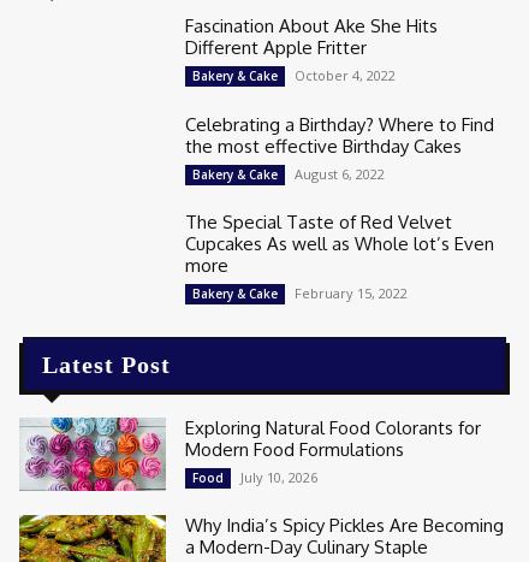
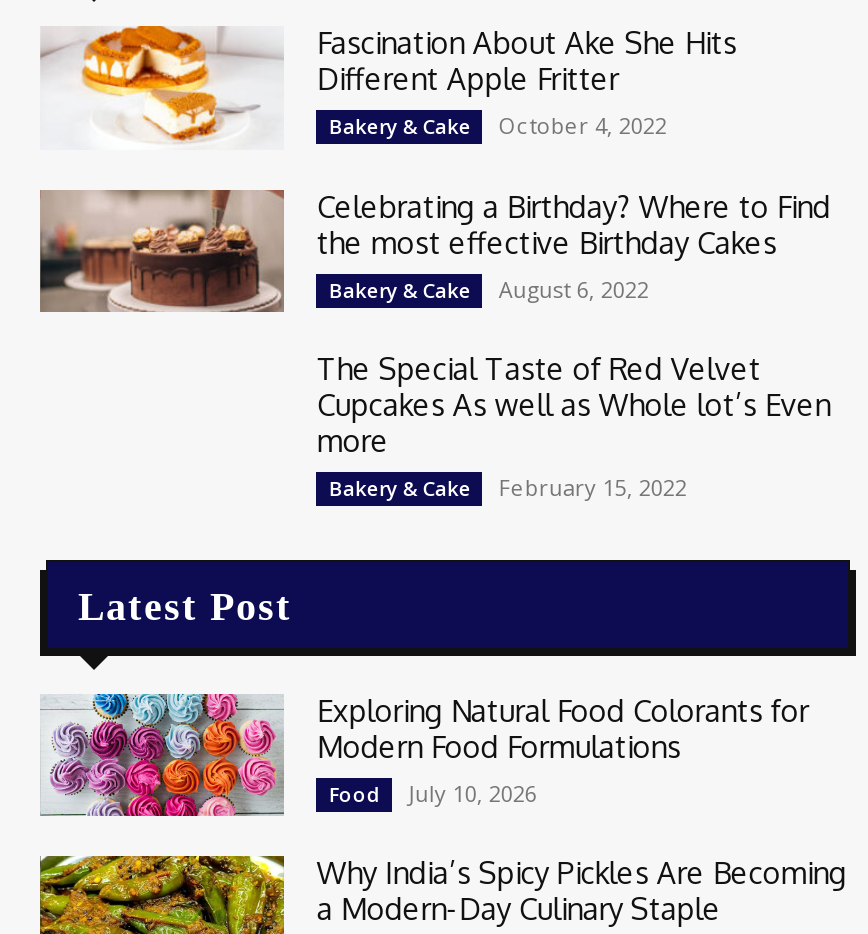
+ [image]

+ [image]
